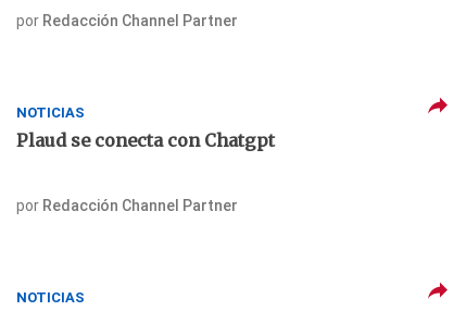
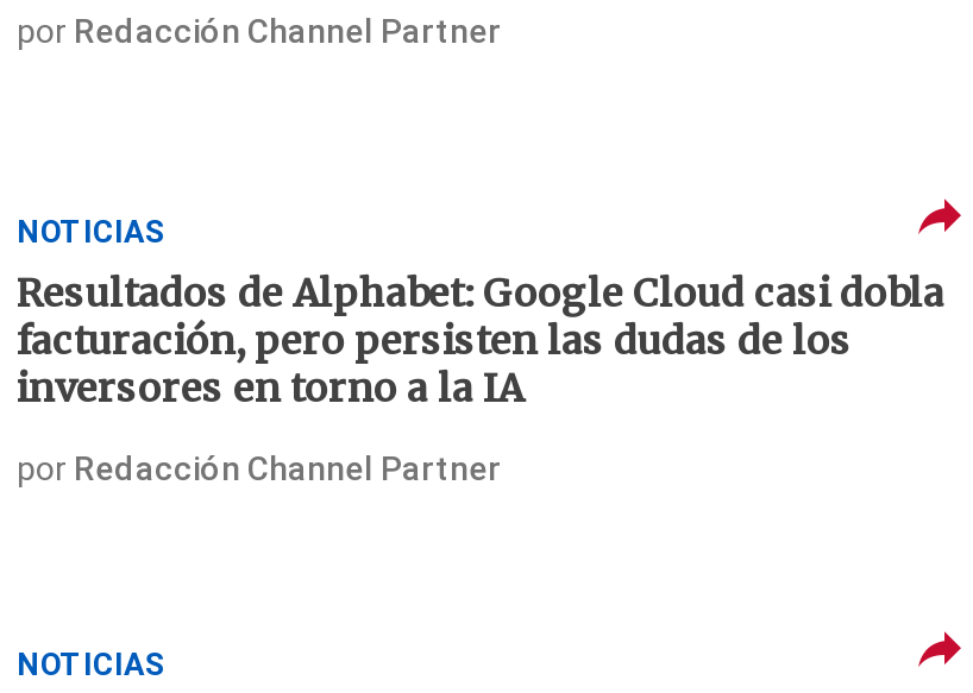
- Plaud se conecta con Chatgpt
+ Resultados de Alphabet: Google Cloud casi dobla
+ facturación, pero persisten las dudas de los
+ inversores en torno a la IA
